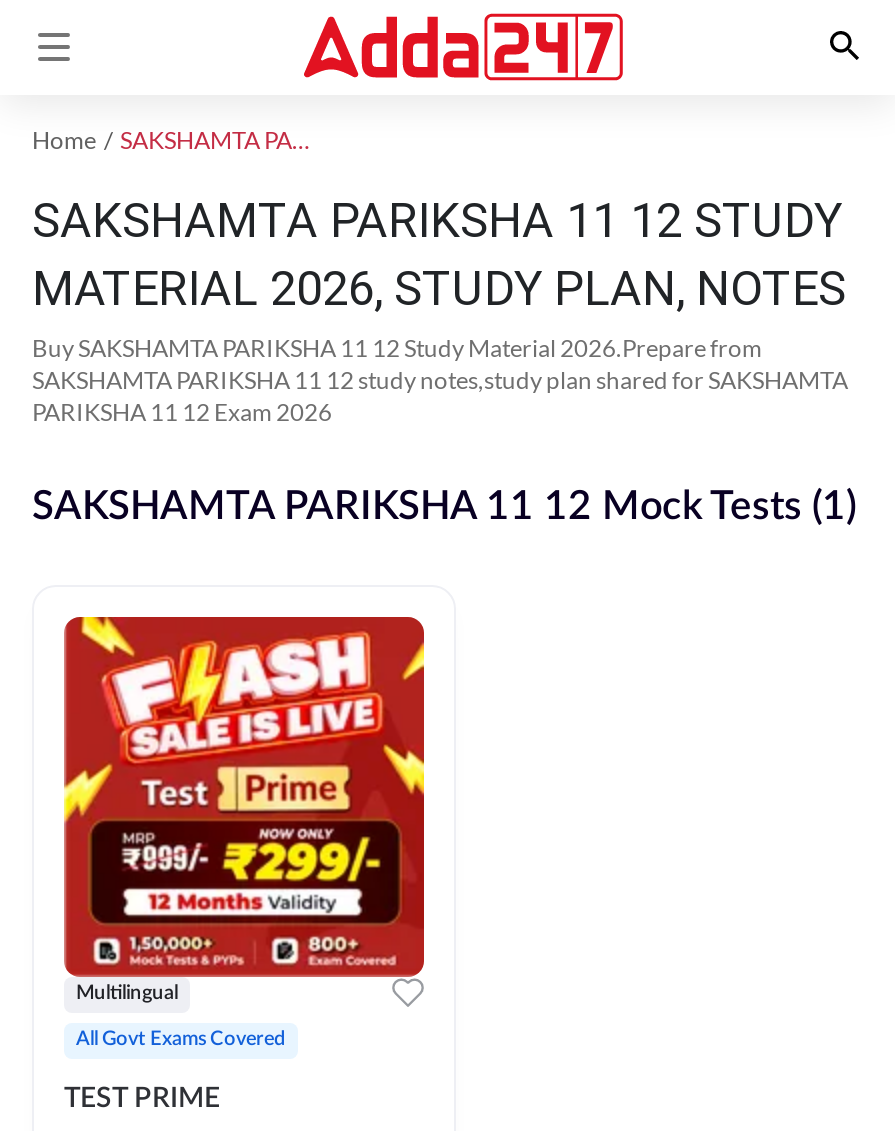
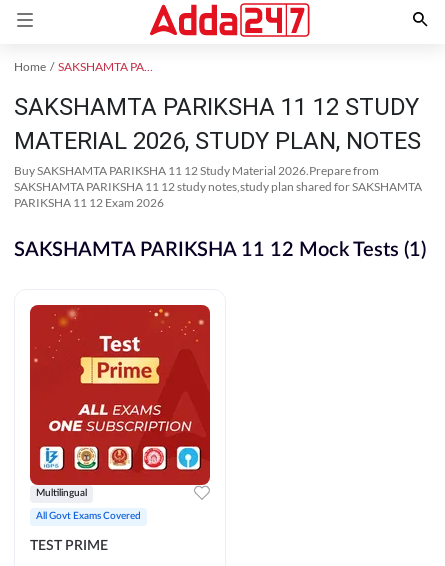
- [image]
+ [image]
